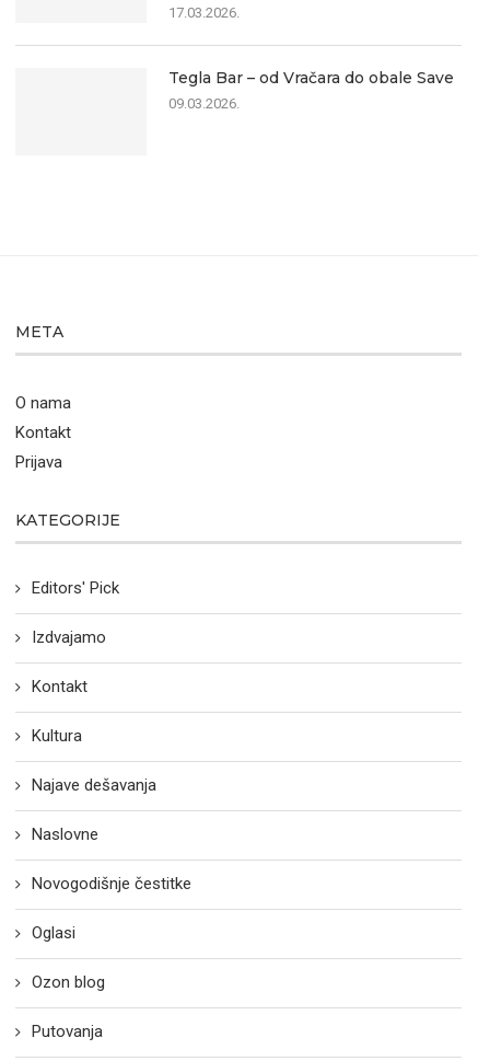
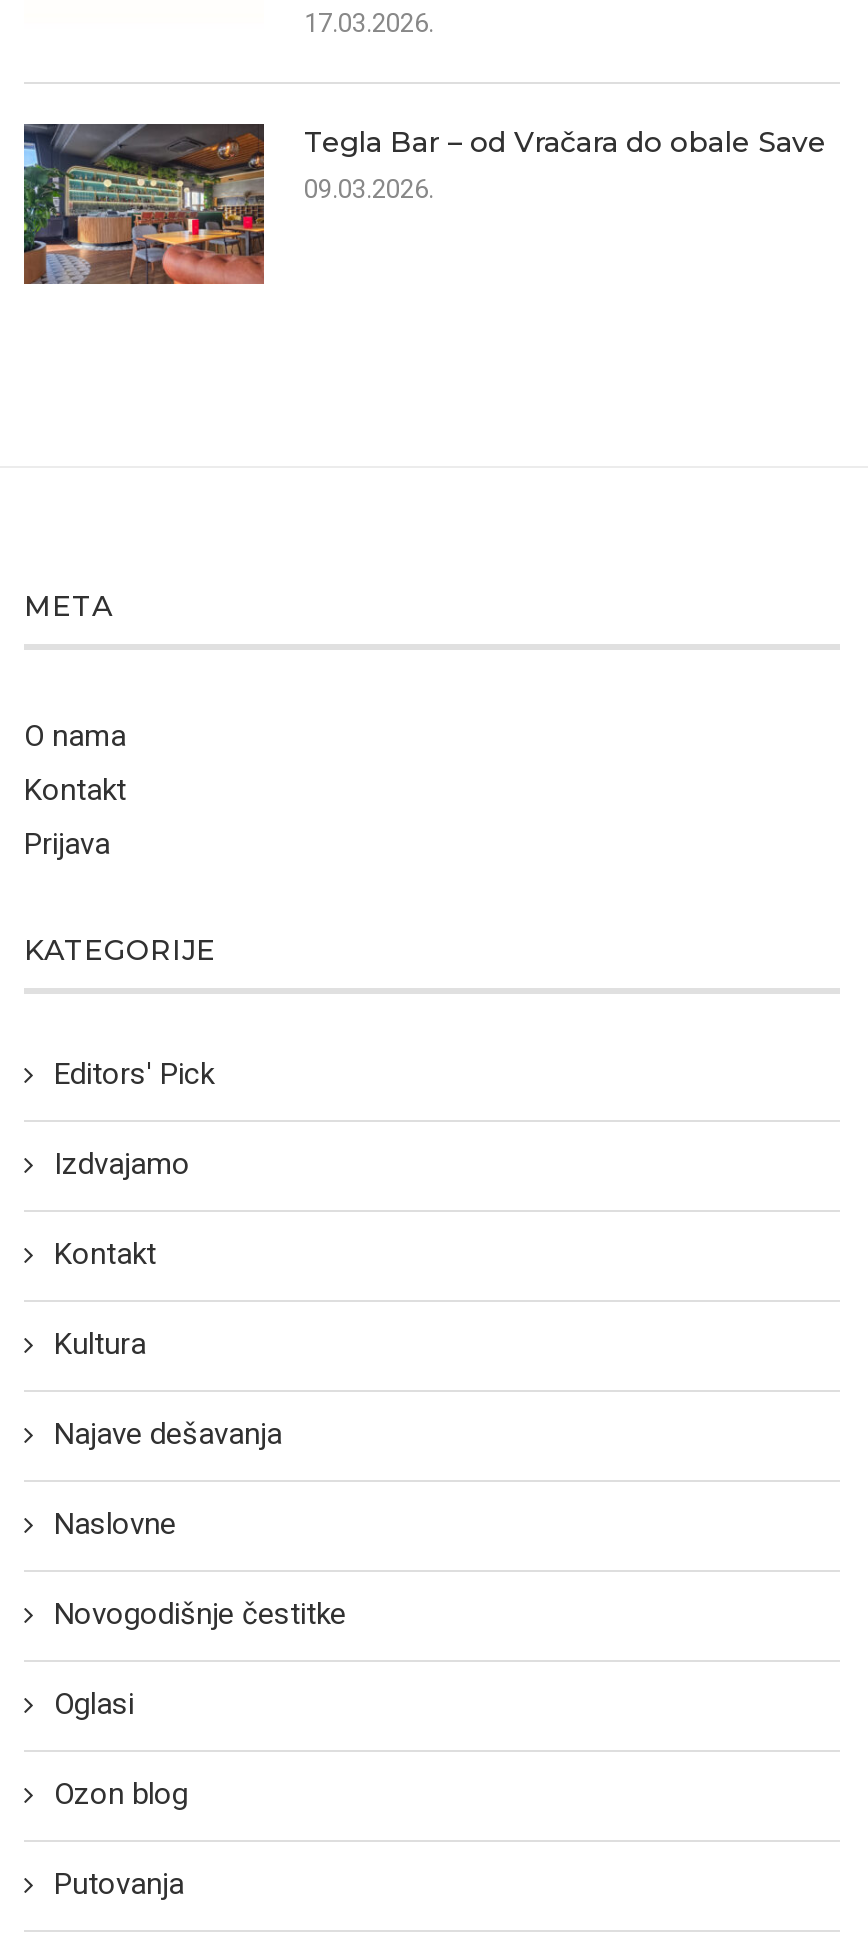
+ [image]
